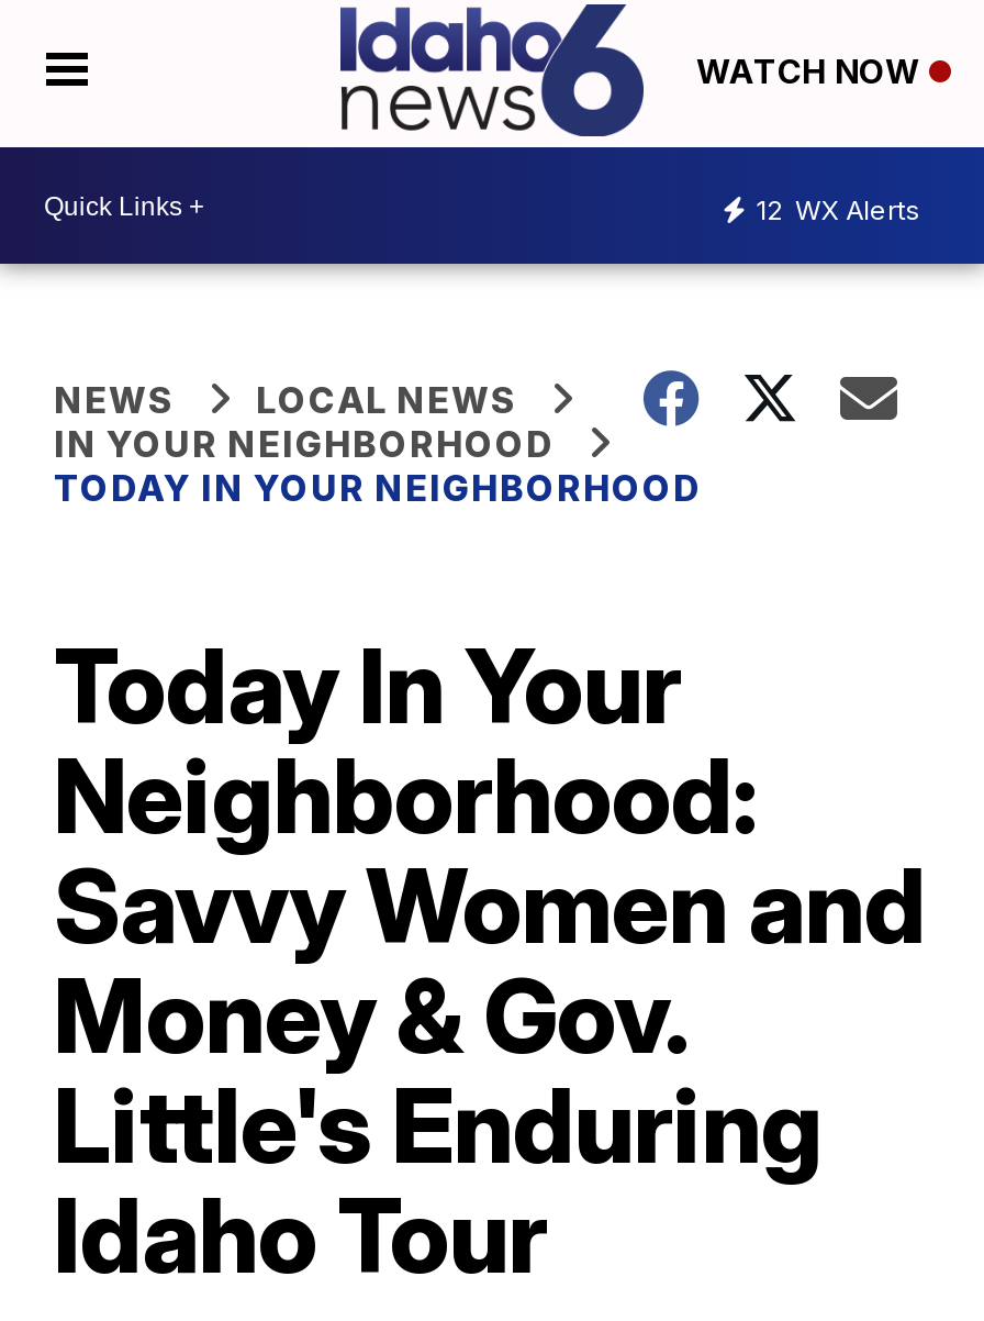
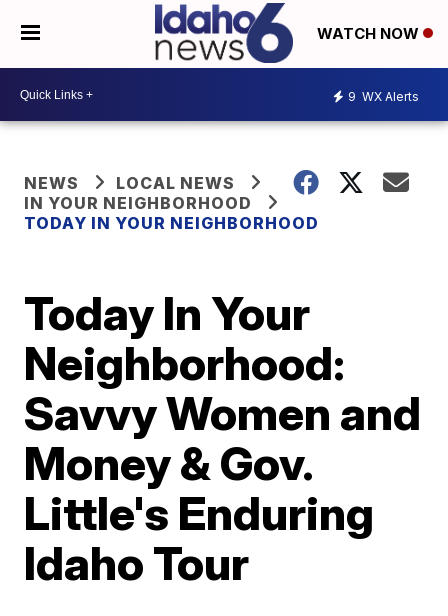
- 12 WX Alerts
+ 9 WX Alerts
